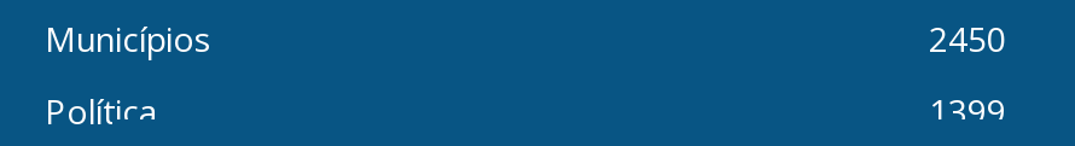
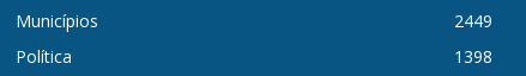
- 2450
+ 2449

- 1399
+ 1398
